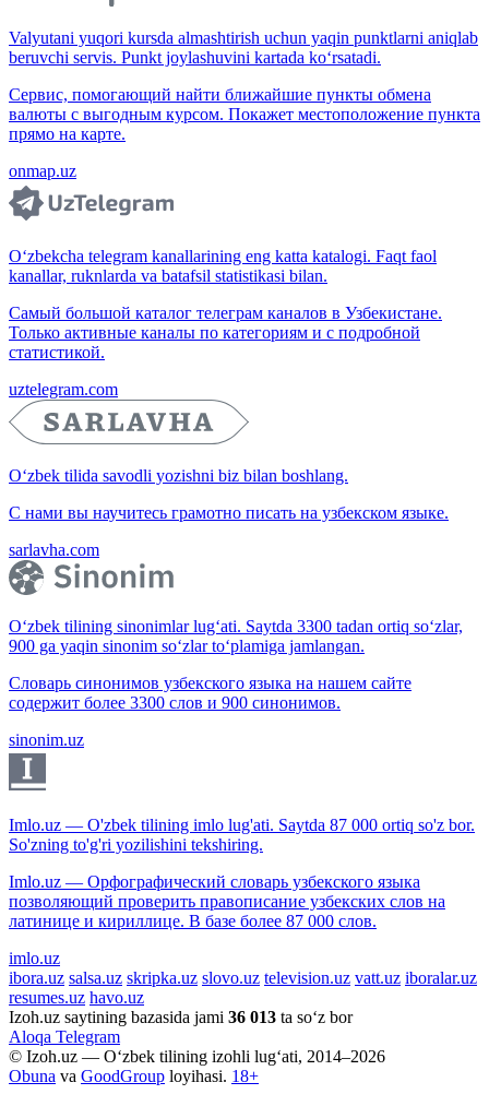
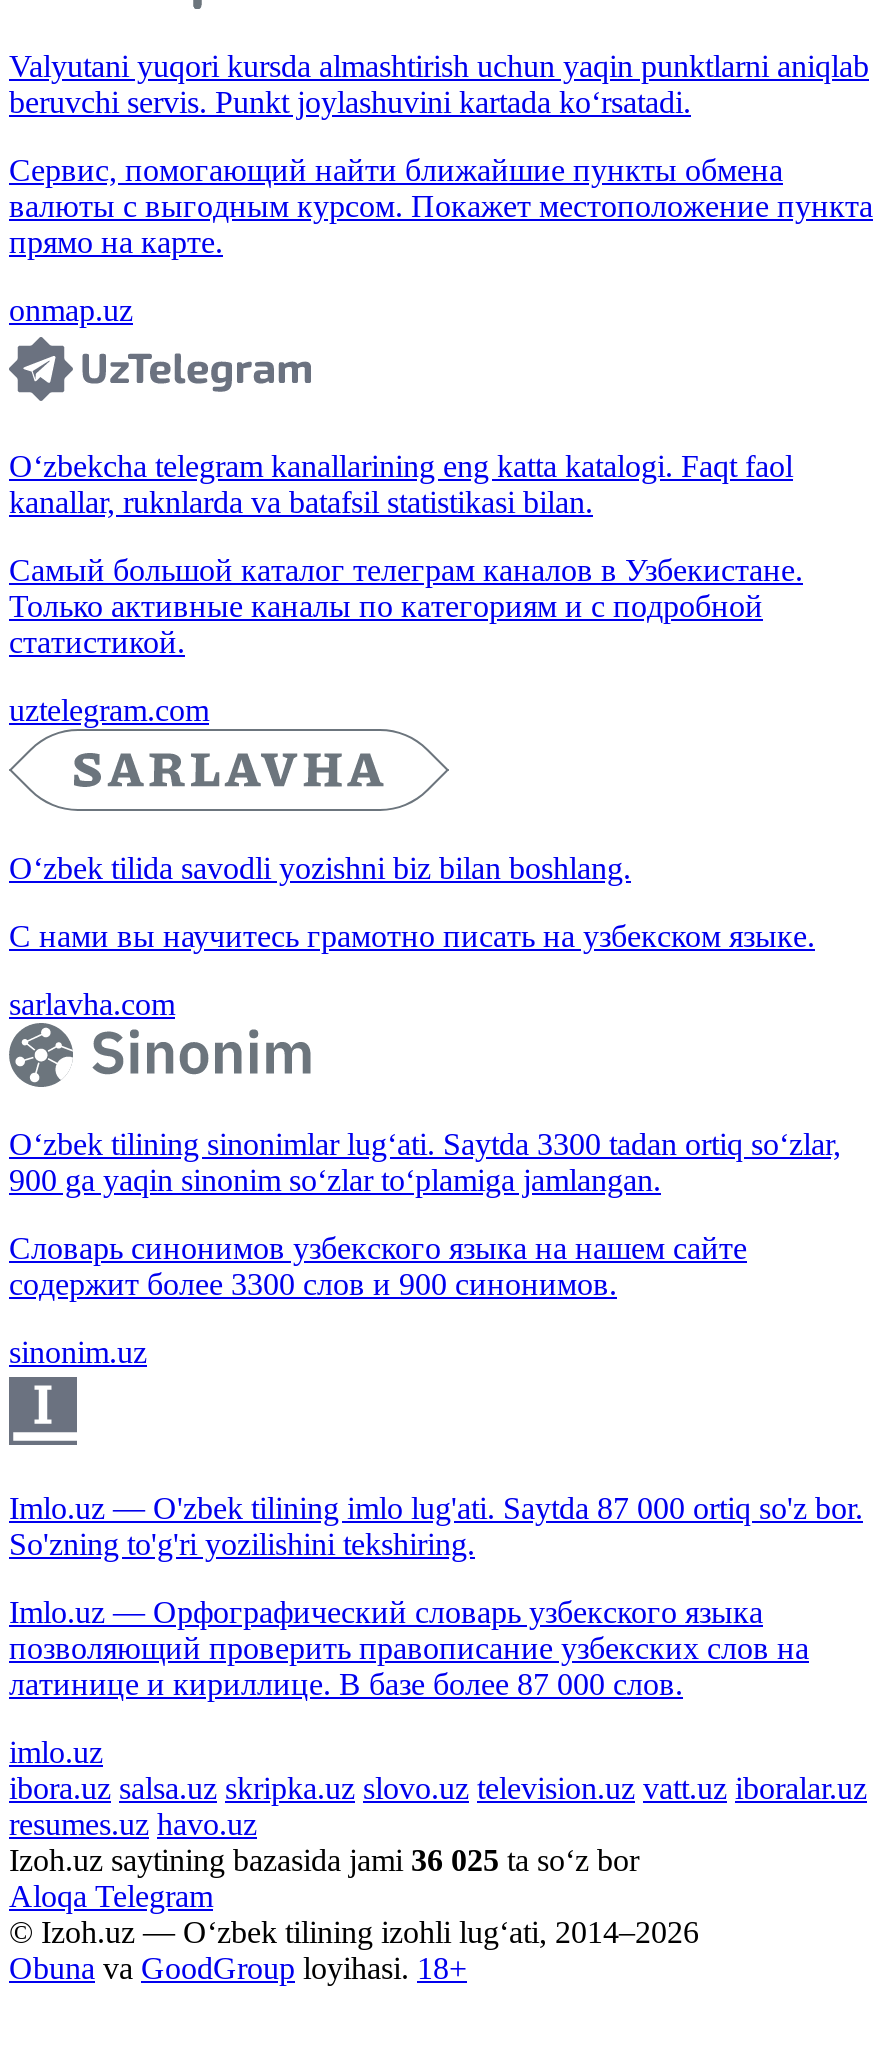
- Izoh.uz saytining bazasida jami 36 013 ta so‘z bor
+ Izoh.uz saytining bazasida jami 36 025 ta so‘z bor
